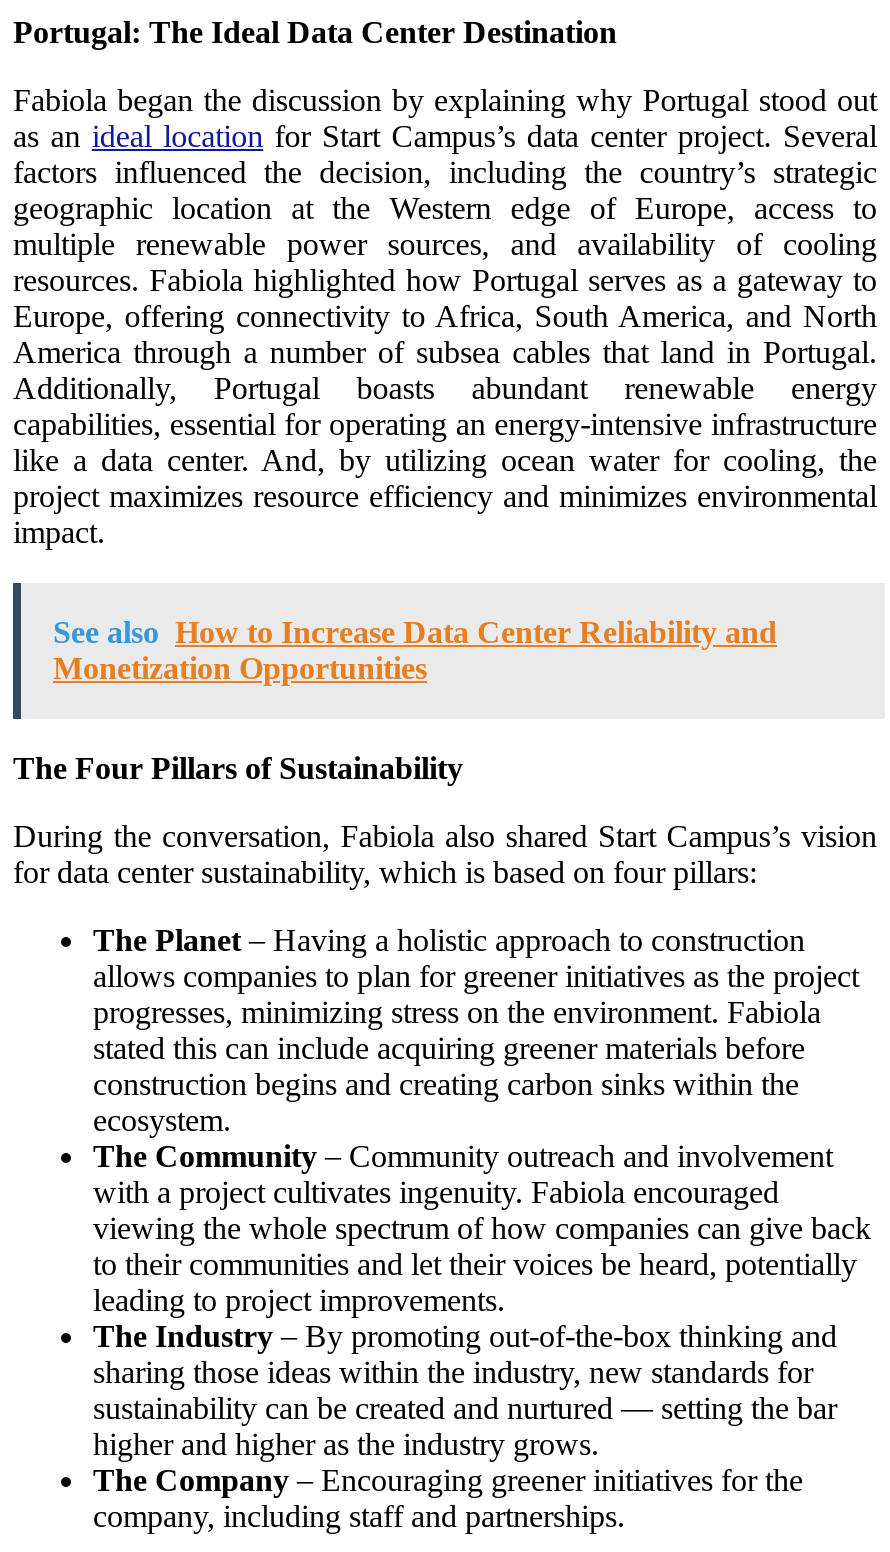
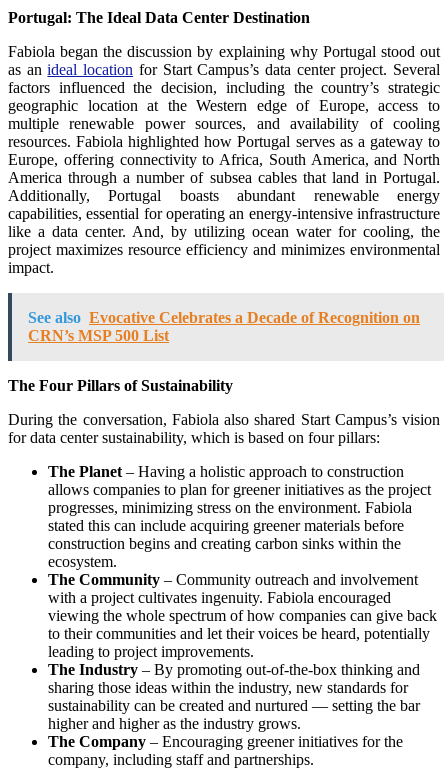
- See also How to Increase Data Center Reliability and
- Monetization Opportunities
+ See also Evocative Celebrates a Decade of Recognition on
+ CRN’s MSP 500 List
